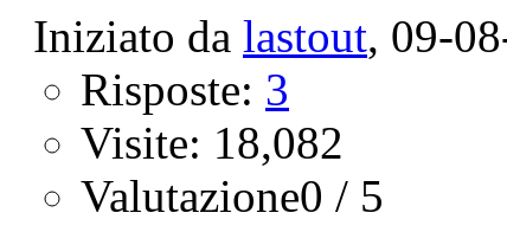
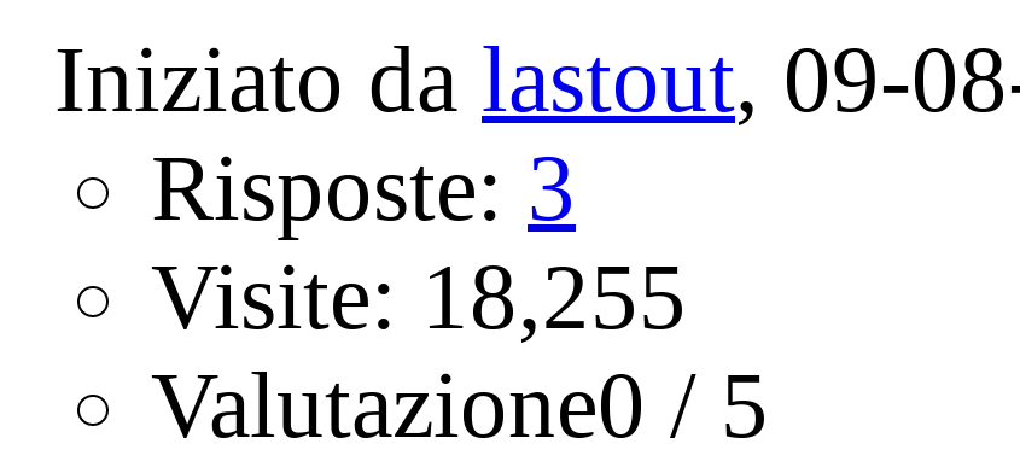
- Visite: 18,082
+ Visite: 18,255
